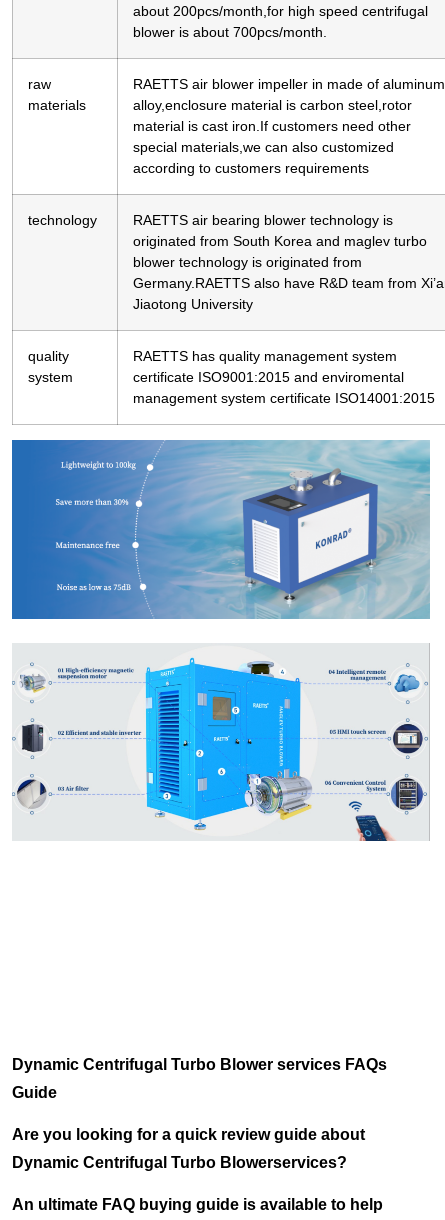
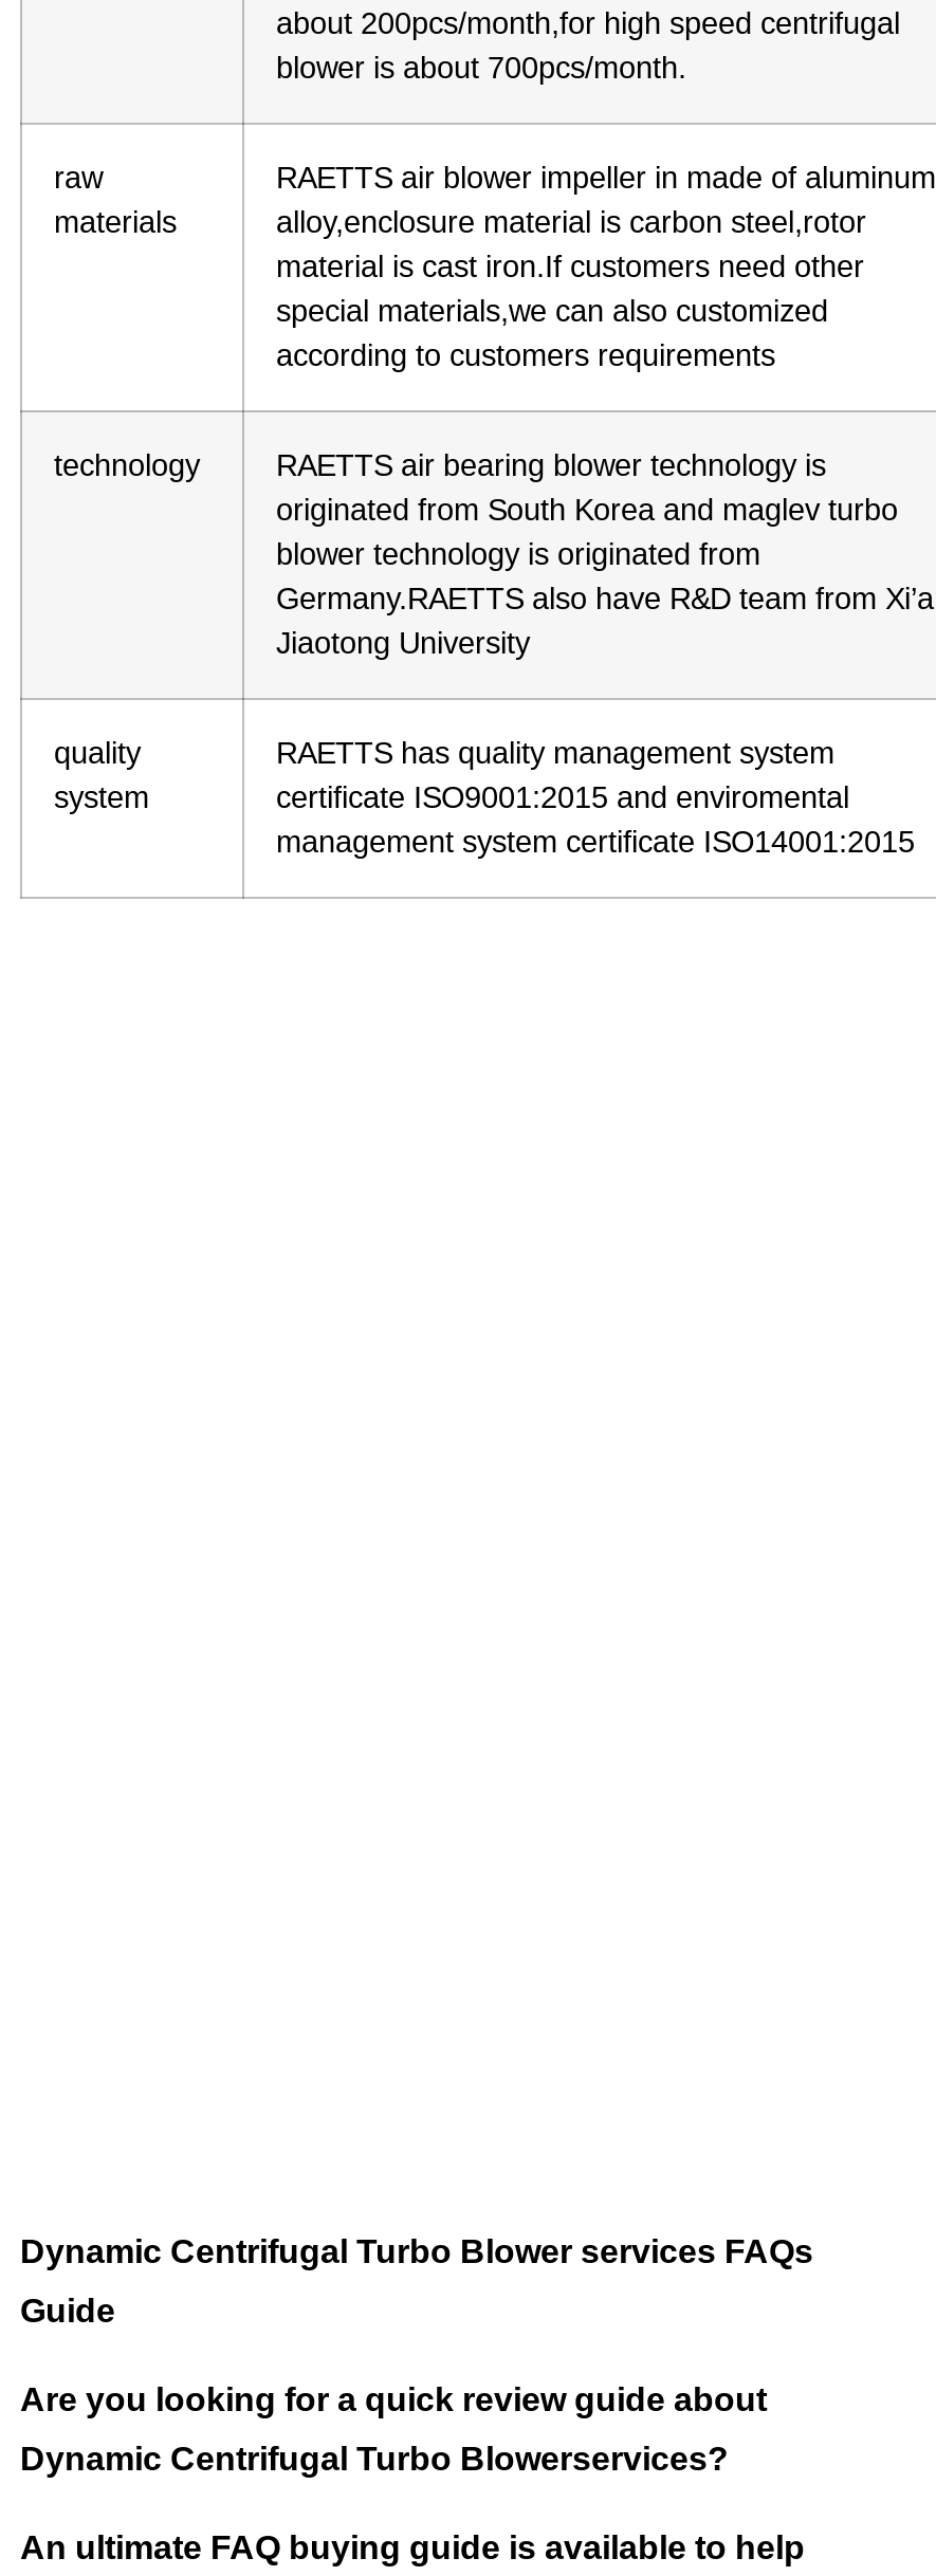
- [image]

- [image]
